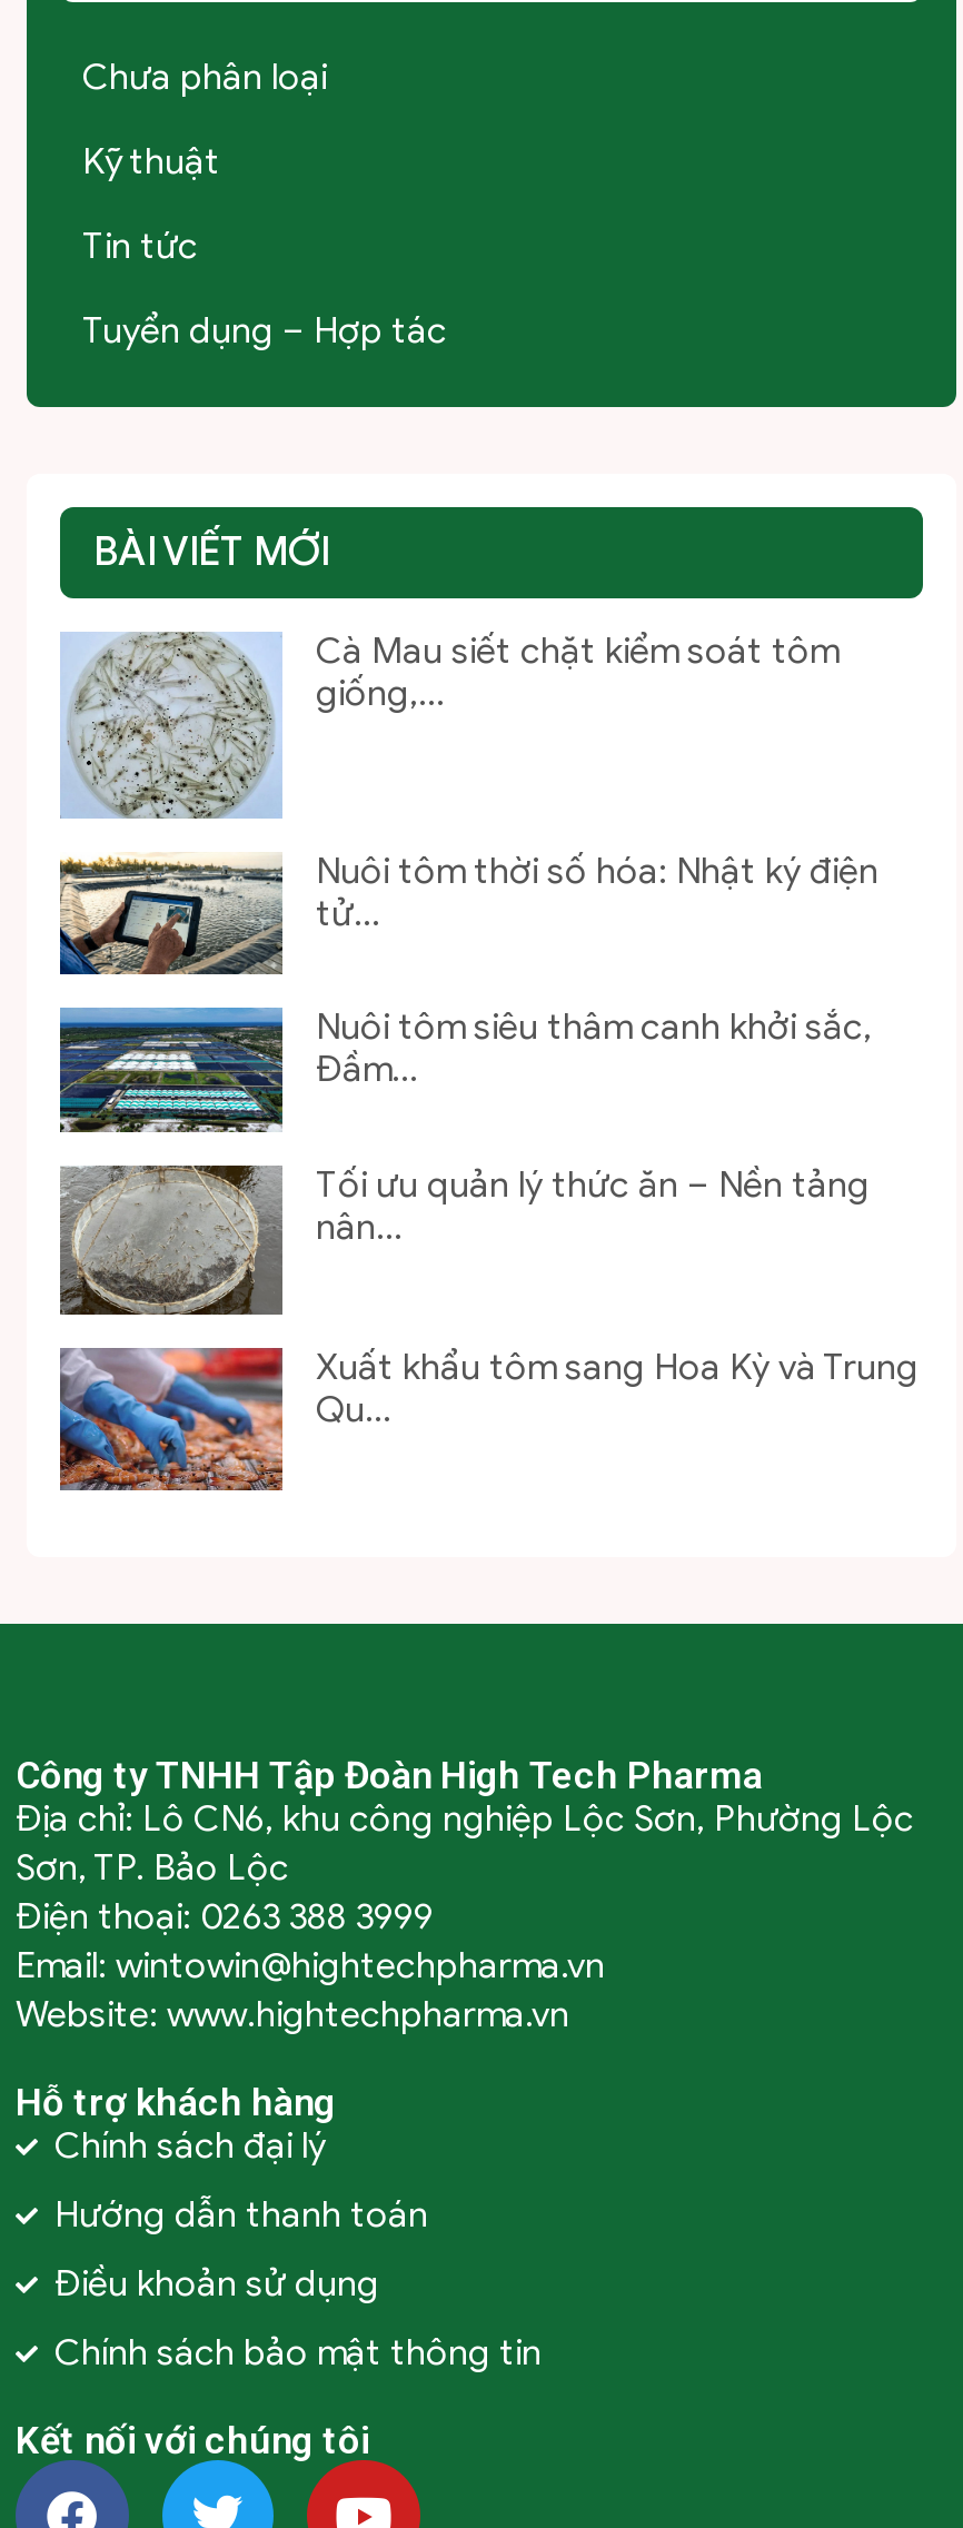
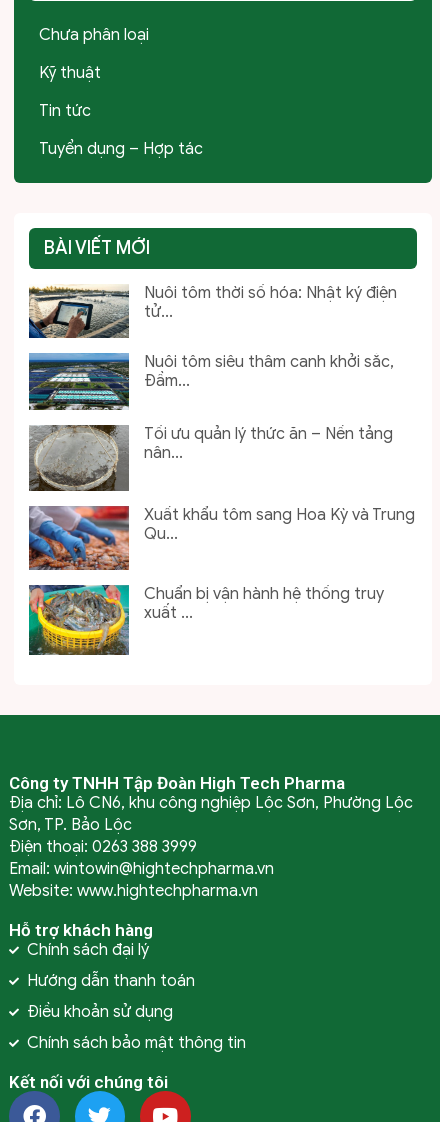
- [image]
- Cà Mau siết chặt kiểm soát tôm
- giống,...

moved up: [image] | Nuôi tôm thời số hóa: Nhật ký điện | tử... | ... | Xuất khẩu tôm sang Hoa Kỳ và Trung | Qu...

+ [image]
+ Chuẩn bị vận hành hệ thống truy
+ xuất ...
